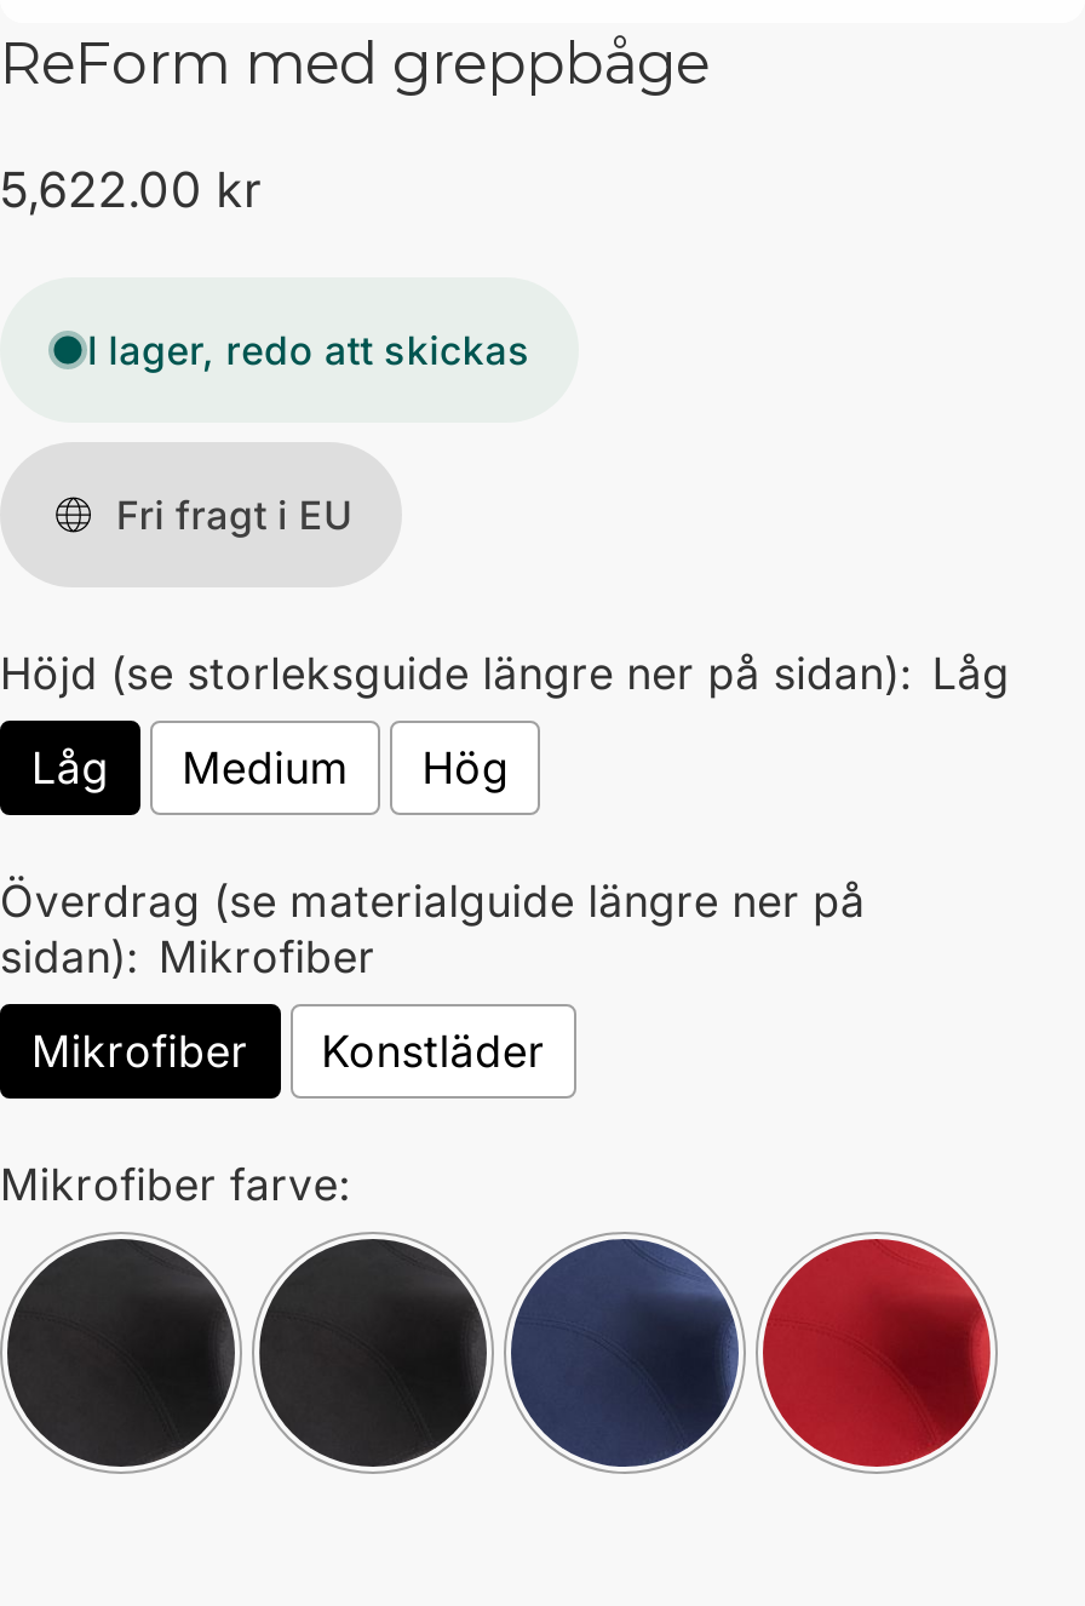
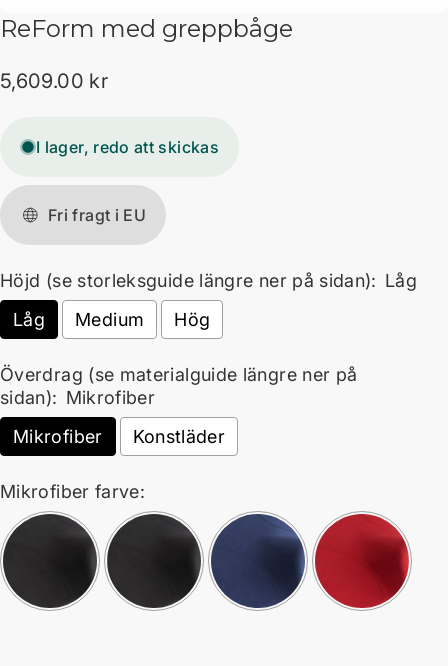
- 5,622.00 kr
+ 5,609.00 kr
